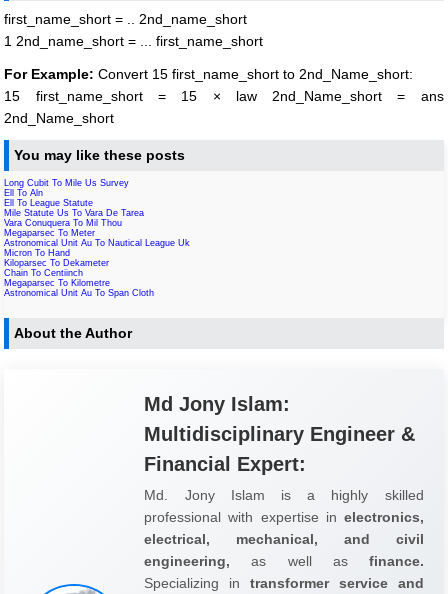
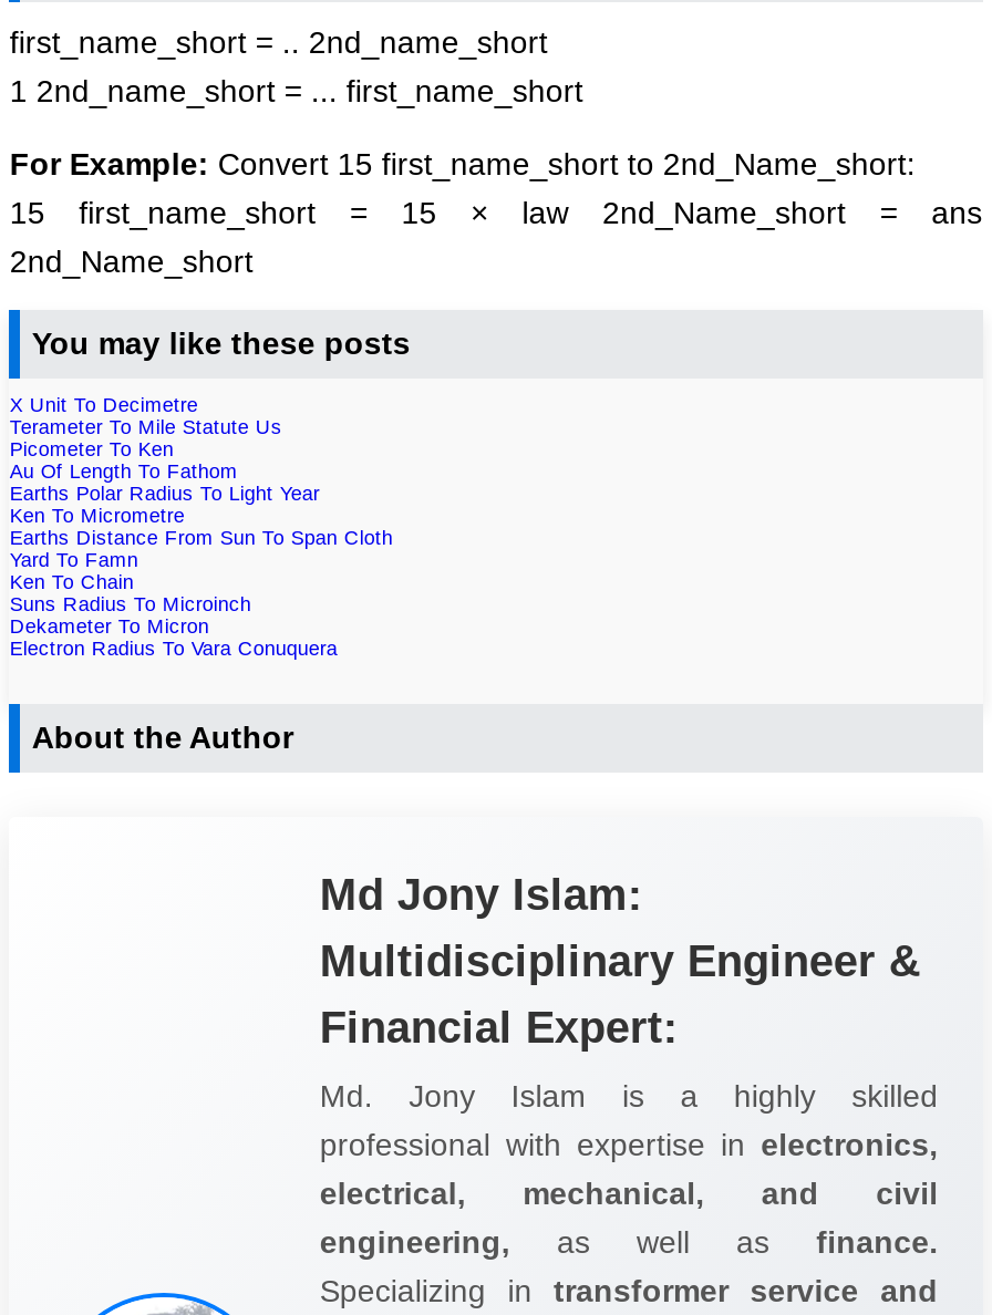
- Long Cubit To Mile Us Survey
- Ell To Aln
- Ell To League Statute
- Mile Statute Us To Vara De Tarea
- Vara Conuquera To Mil Thou
- Megaparsec To Meter
- Astronomical Unit Au To Nautical League Uk
- Micron To Hand
- Kiloparsec To Dekameter
- Chain To Centiinch
- Megaparsec To Kilometre
- Astronomical Unit Au To Span Cloth
+ X Unit To Decimetre
+ Terameter To Mile Statute Us
+ Picometer To Ken
+ Au Of Length To Fathom
+ Earths Polar Radius To Light Year
+ Ken To Micrometre
+ Earths Distance From Sun To Span Cloth
+ Yard To Famn
+ Ken To Chain
+ Suns Radius To Microinch
+ Dekameter To Micron
+ Electron Radius To Vara Conuquera
